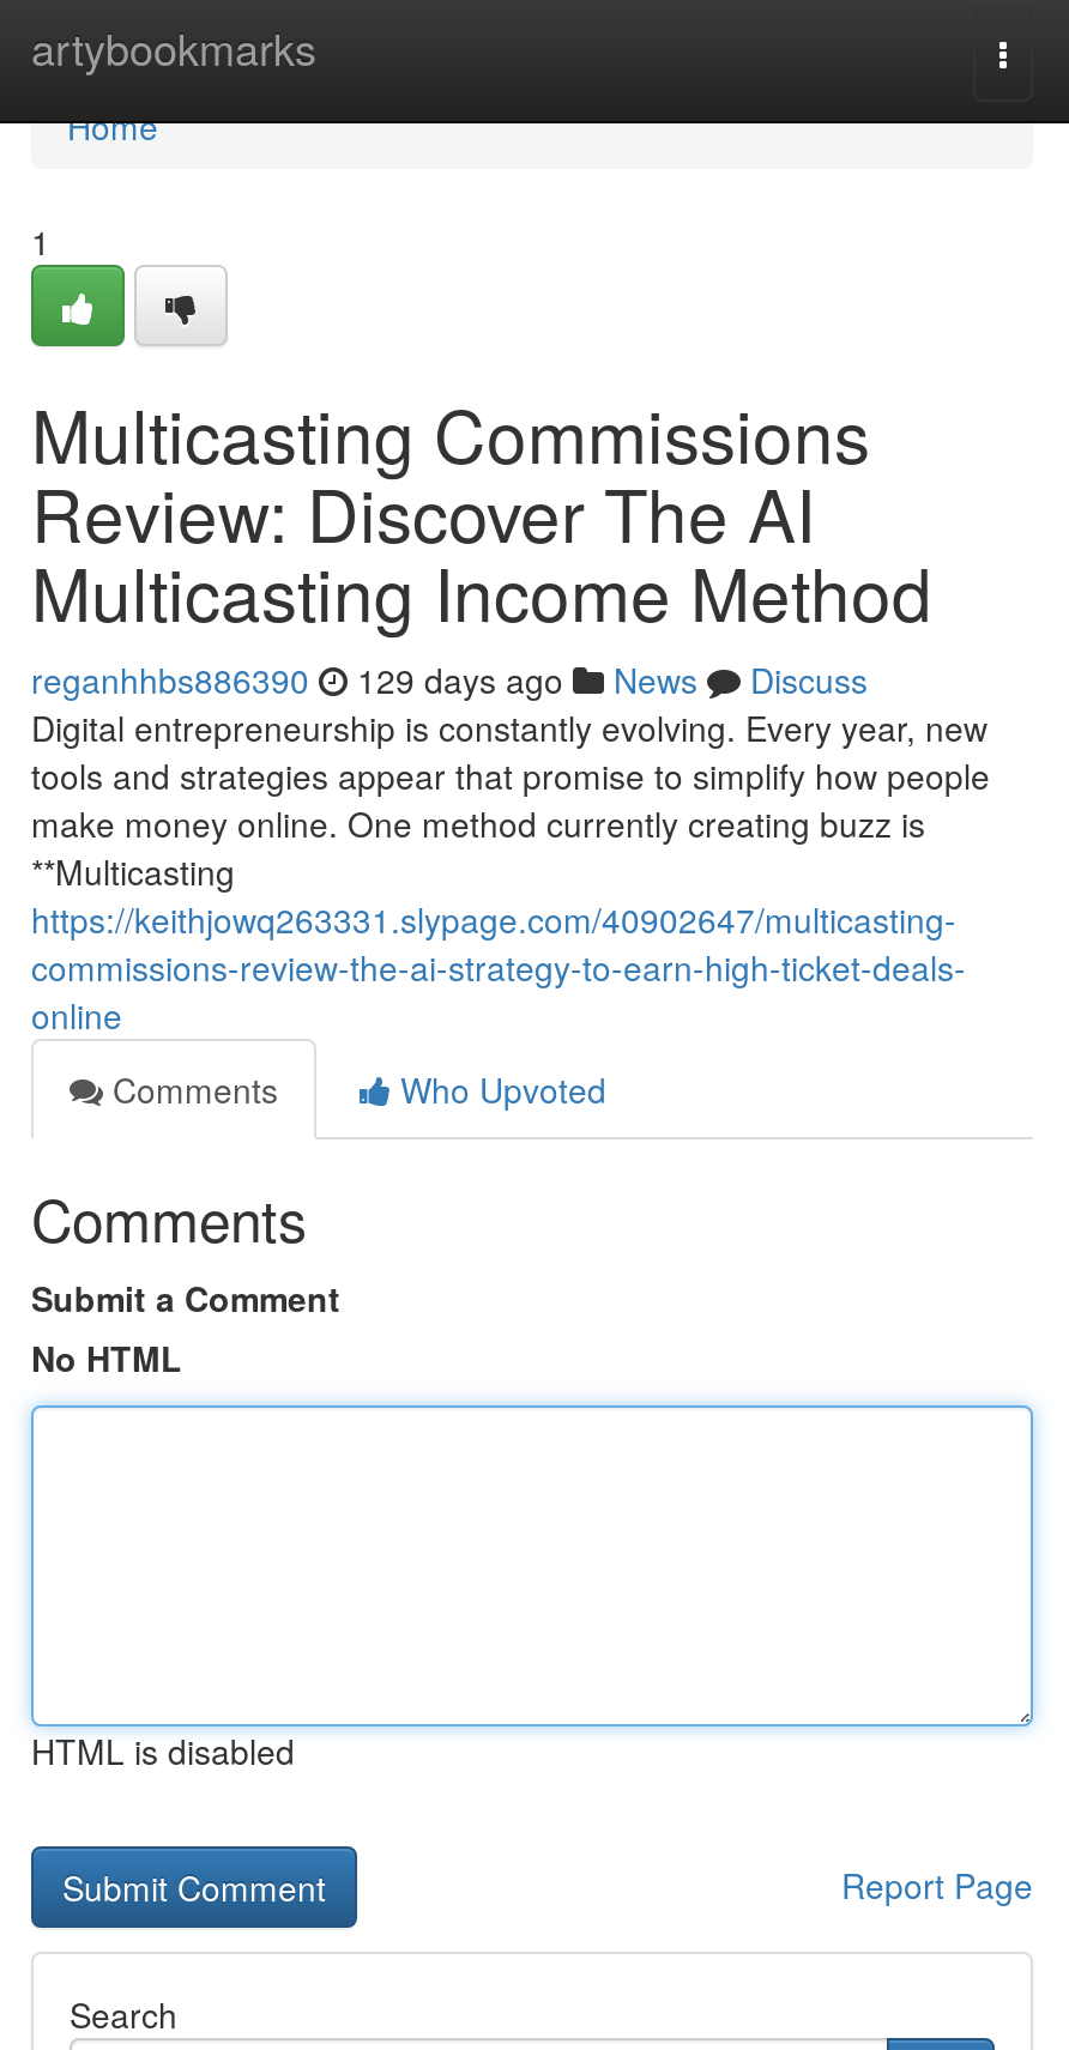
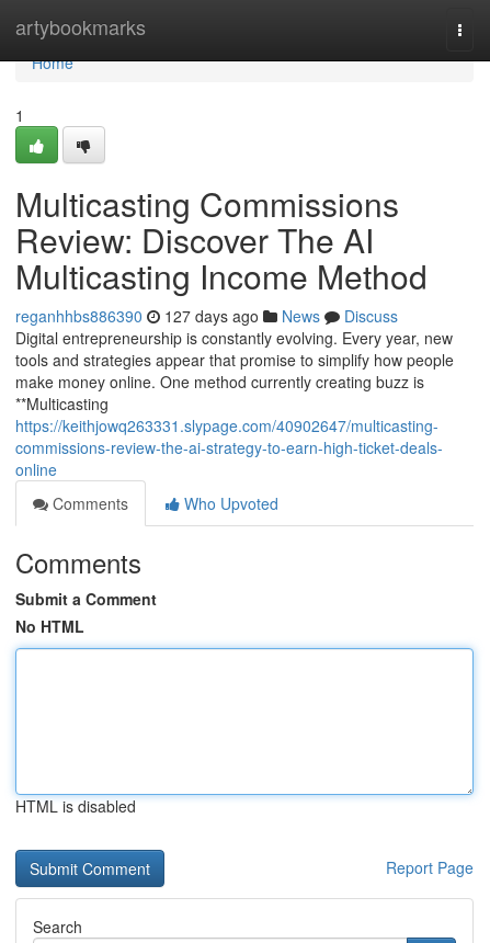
- reganhhbs886390 129 days ago News Discuss
+ reganhhbs886390 127 days ago News Discuss
